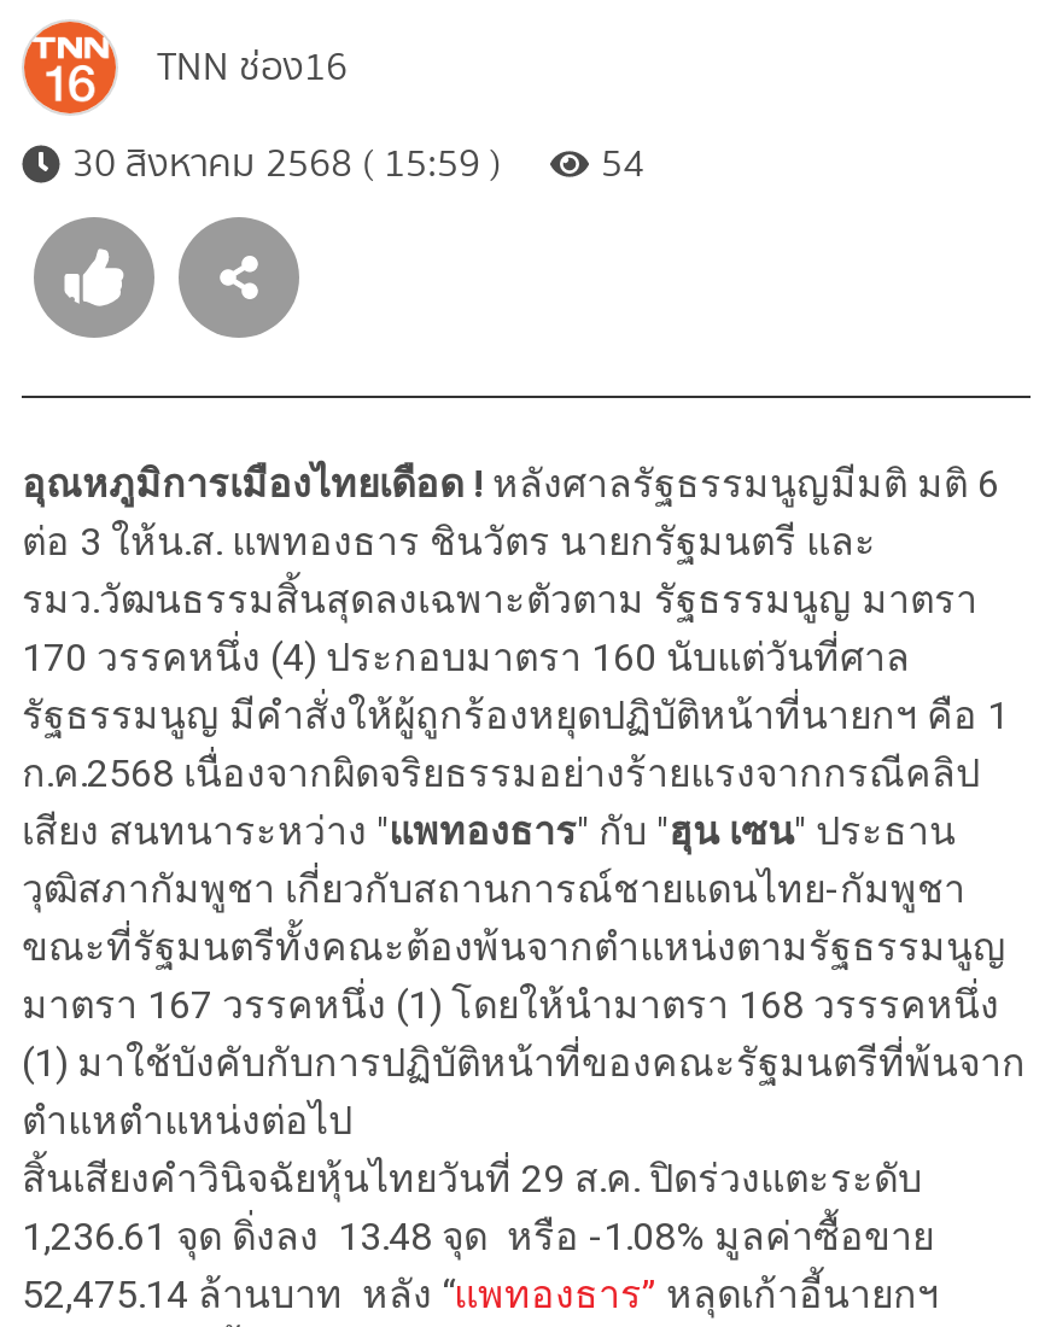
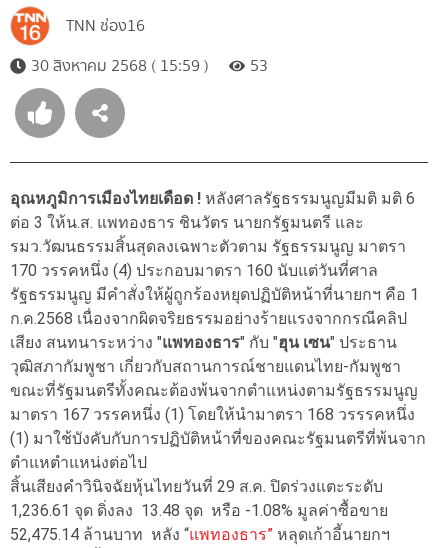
- 30 สิงหาคม 2568 ( 15:59 ) 54
+ 30 สิงหาคม 2568 ( 15:59 ) 53
